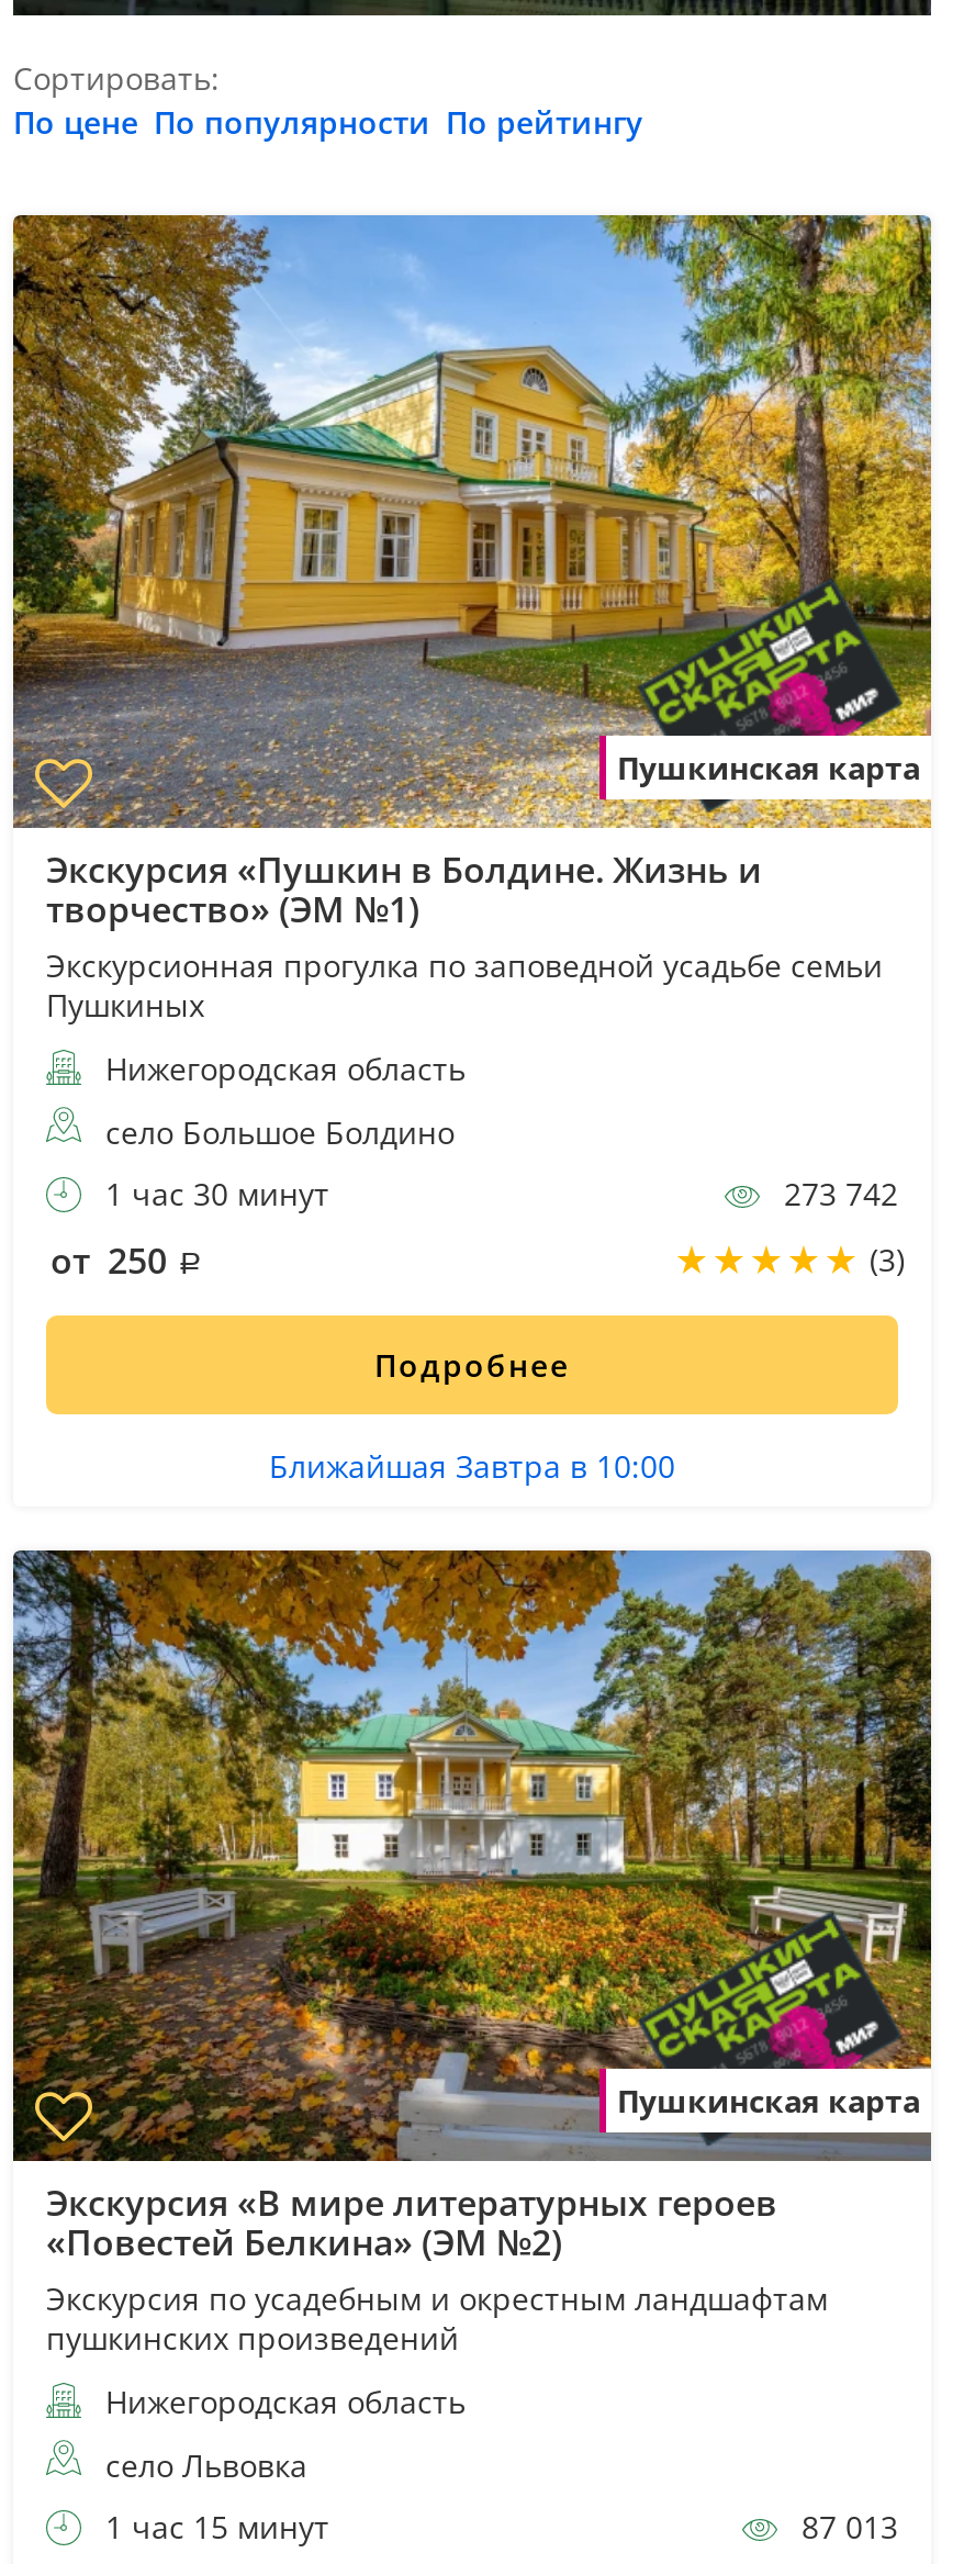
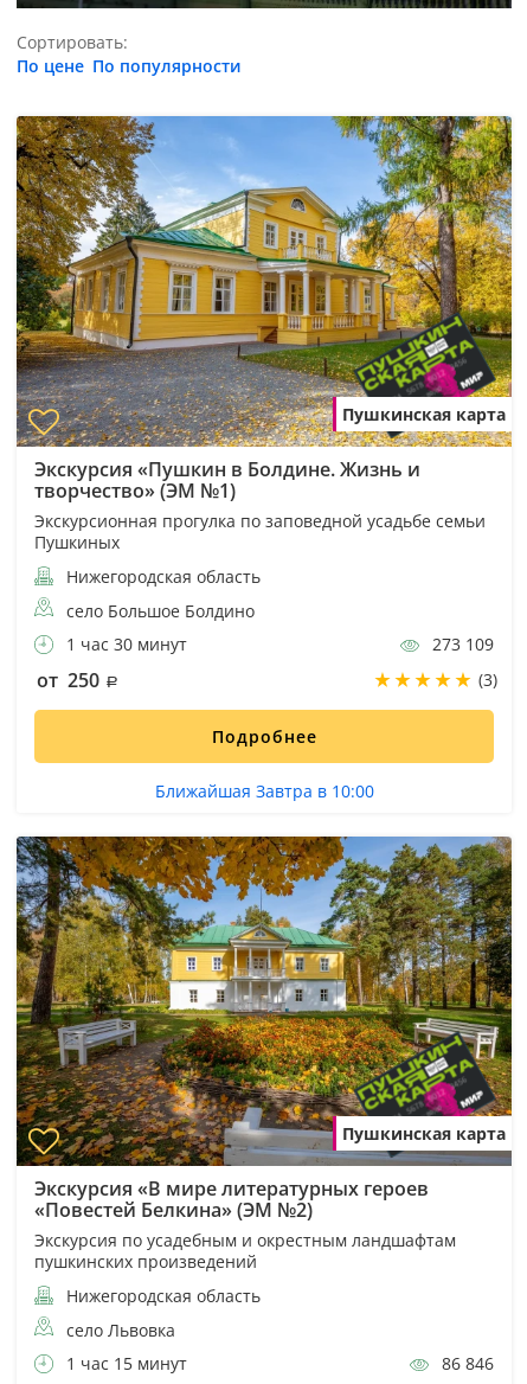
- По цене По популярности По рейтингу
+ По цене По популярности

- 273 742
+ 273 109

- 87 013
+ 86 846
